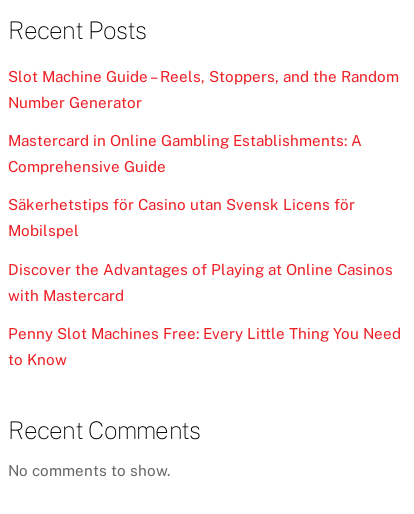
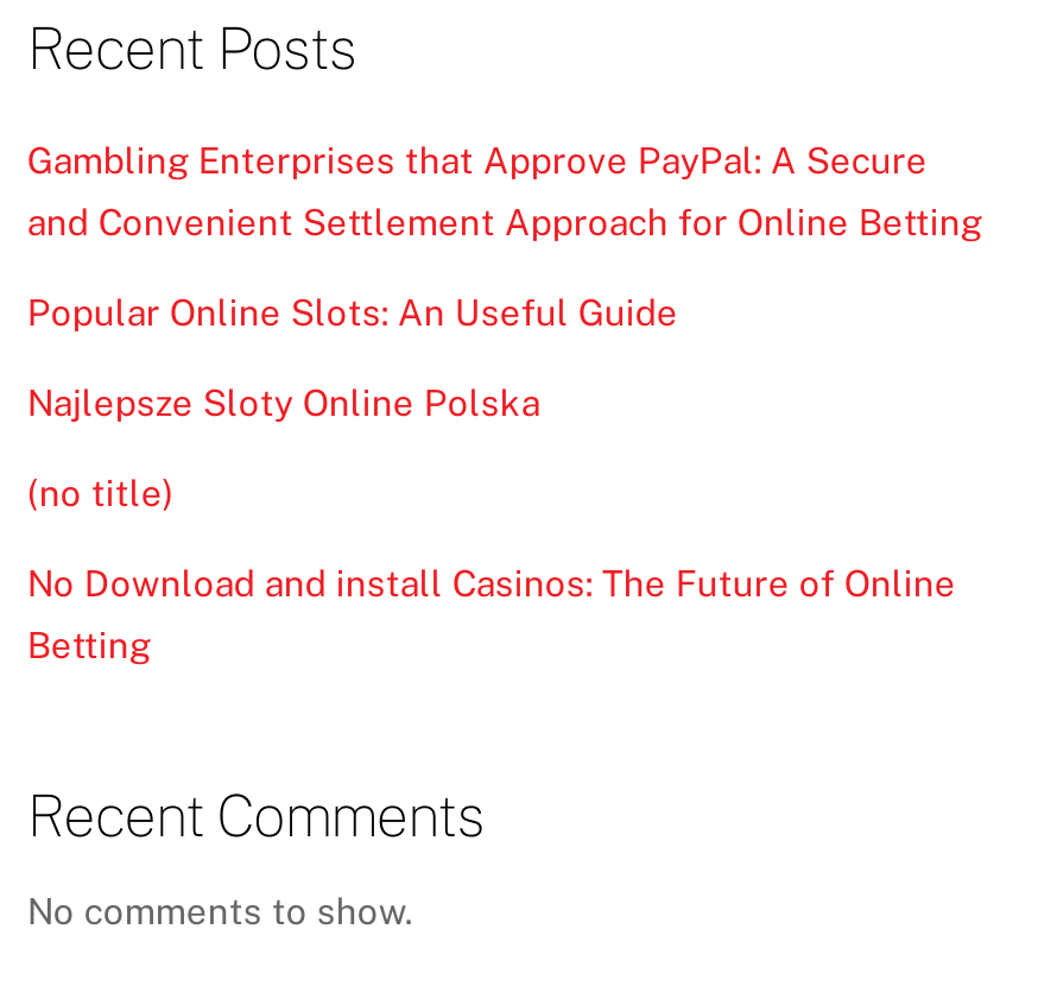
- Slot Machine Guide – Reels, Stoppers, and the Random
- Number Generator
- Mastercard in Online Gambling Establishments: A
- Comprehensive Guide
- Säkerhetstips för Casino utan Svensk Licens för
- Mobilspel
- Discover the Advantages of Playing at Online Casinos
- with Mastercard
- Penny Slot Machines Free: Every Little Thing You Need
- to Know
+ Gambling Enterprises that Approve PayPal: A Secure
+ and Convenient Settlement Approach for Online Betting
+ Popular Online Slots: An Useful Guide
+ Najlepsze Sloty Online Polska
+ (no title)
+ No Download and install Casinos: The Future of Online
+ Betting
